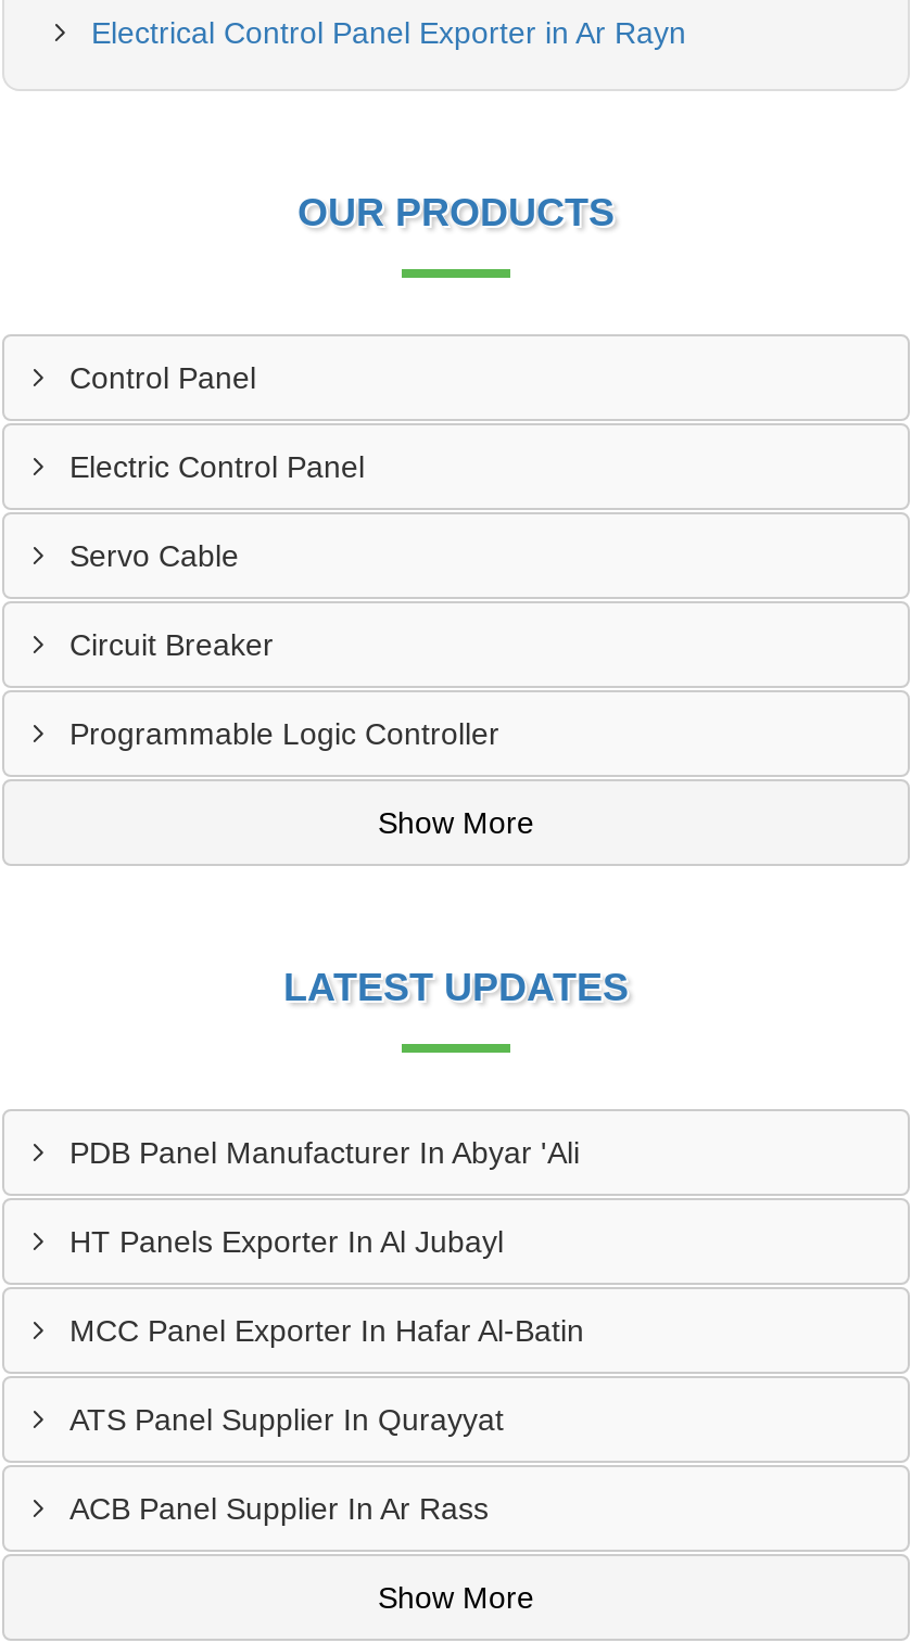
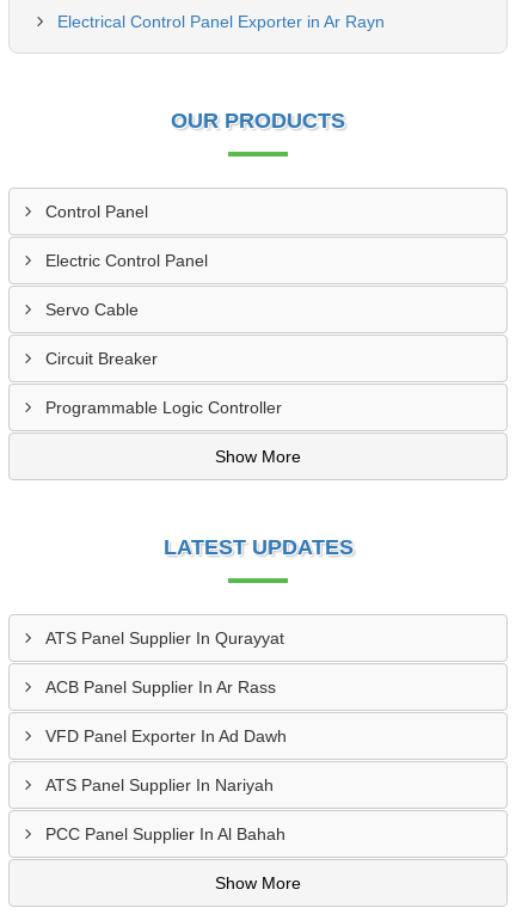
- PDB Panel Manufacturer In Abyar 'Ali
- HT Panels Exporter In Al Jubayl
- MCC Panel Exporter In Hafar Al-Batin

moved up: ATS Panel Supplier In Qurayyat | ACB Panel Supplier In Ar Rass

+ VFD Panel Exporter In Ad Dawh
+ ATS Panel Supplier In Nariyah
+ PCC Panel Supplier In Al Bahah
